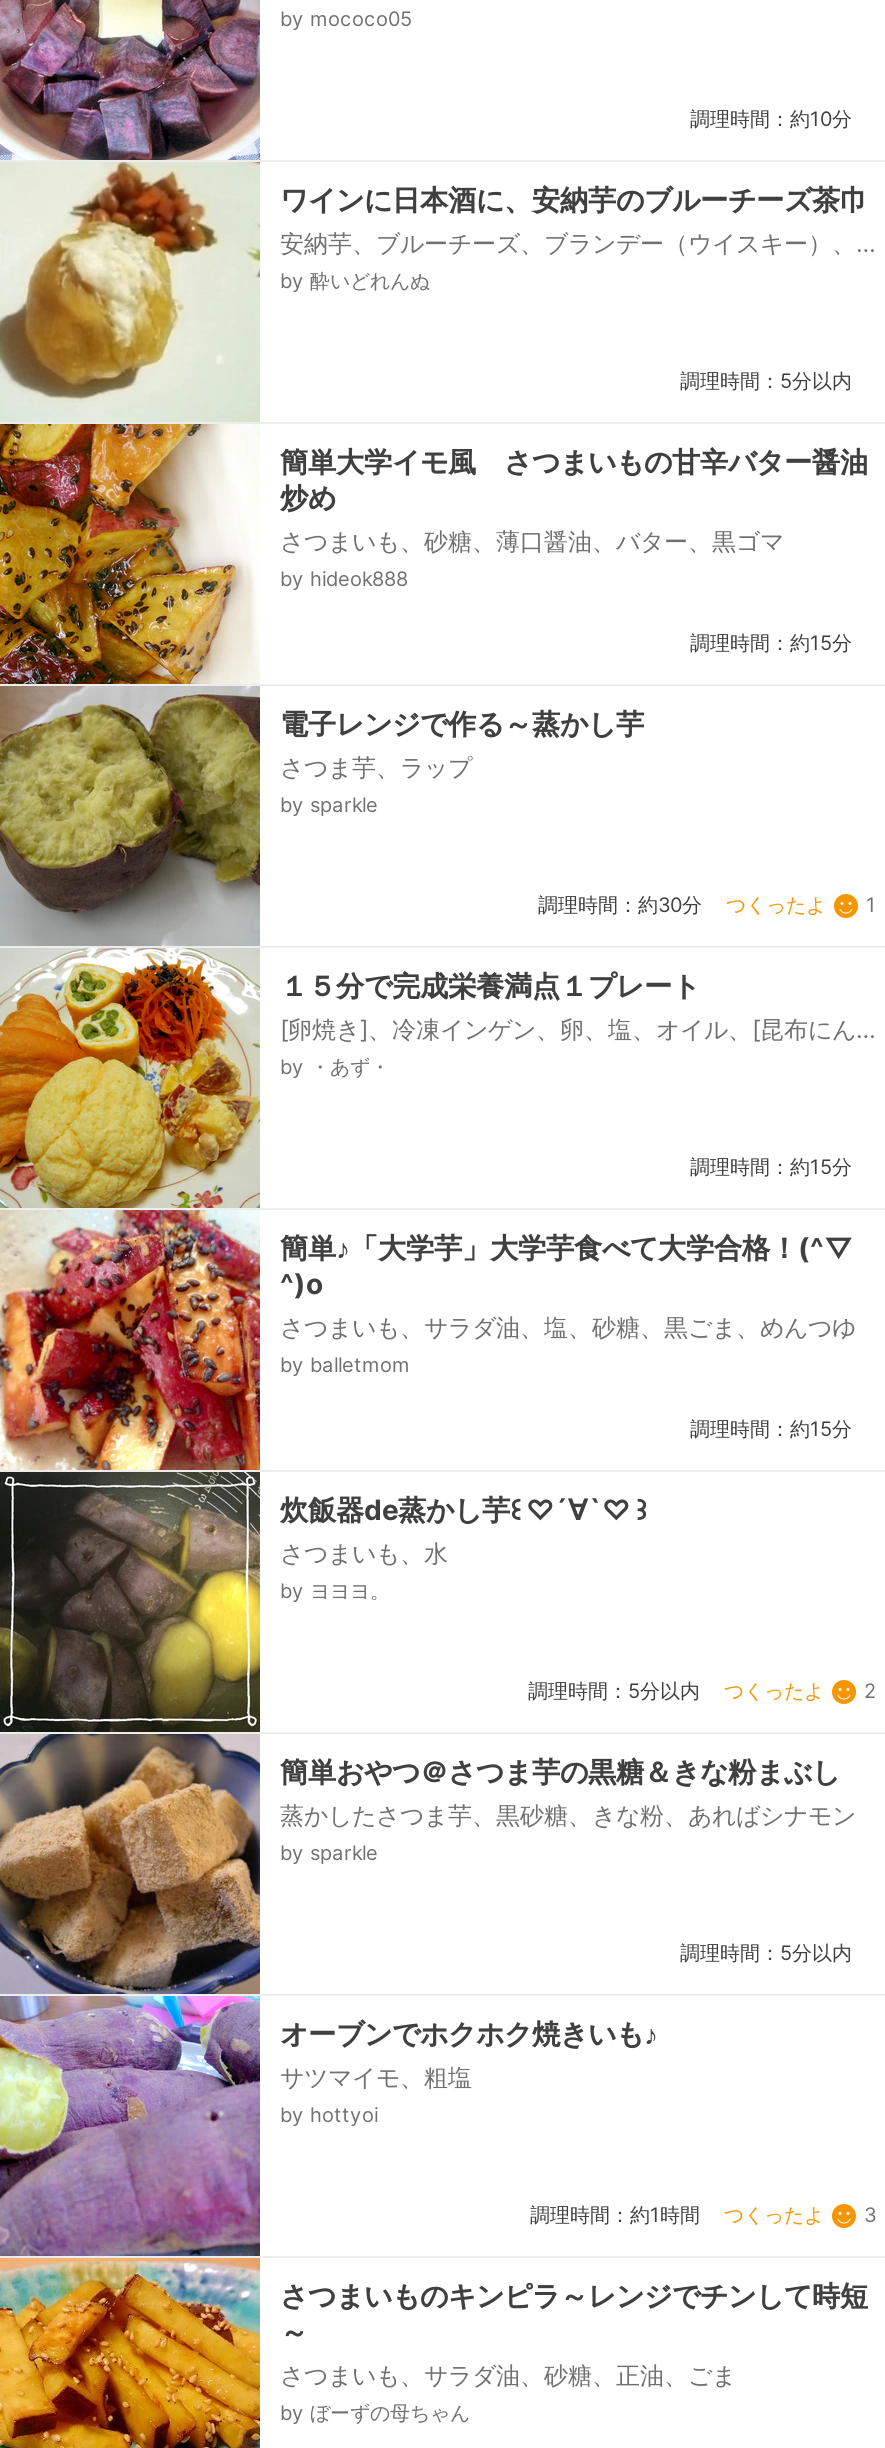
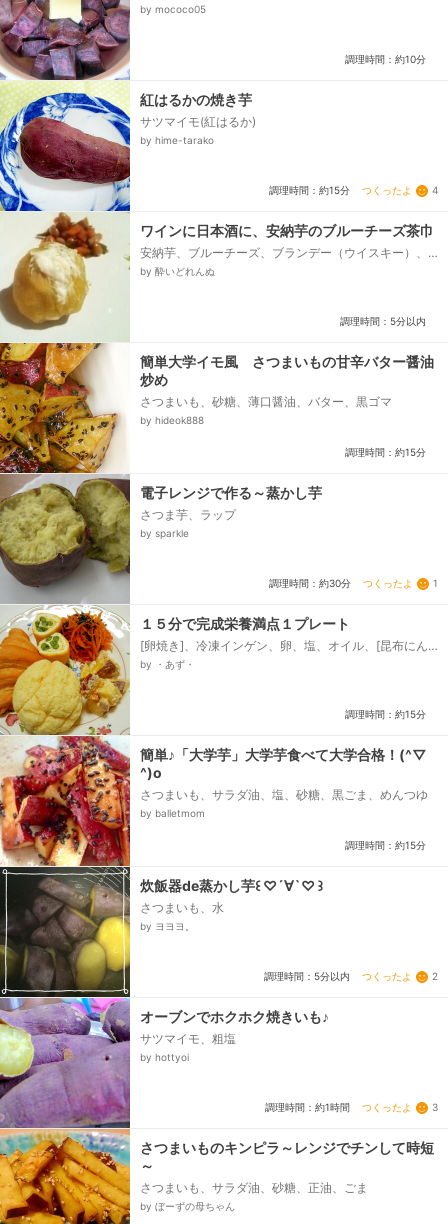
+ [image]
+ 紅はるかの焼き芋
+ サツマイモ(紅はるか)
+ by hime-tarako

+ 調理時間：約15分
+ つくったよ
+ 4

moved down: ワインに日本酒に、安納芋のブルーチーズ茶巾 | 安納芋、ブルーチーズ、ブランデー（ウイスキー）、 | 調理時間：5分以内 | ... | つくったよ | 2

- [image]
- 簡単おやつ＠さつま芋の黒糖＆きな粉まぶし
- 蒸かしたさつま芋、黒砂糖、きな粉、あればシナモン
- by sparkle

- 調理時間：5分以内
